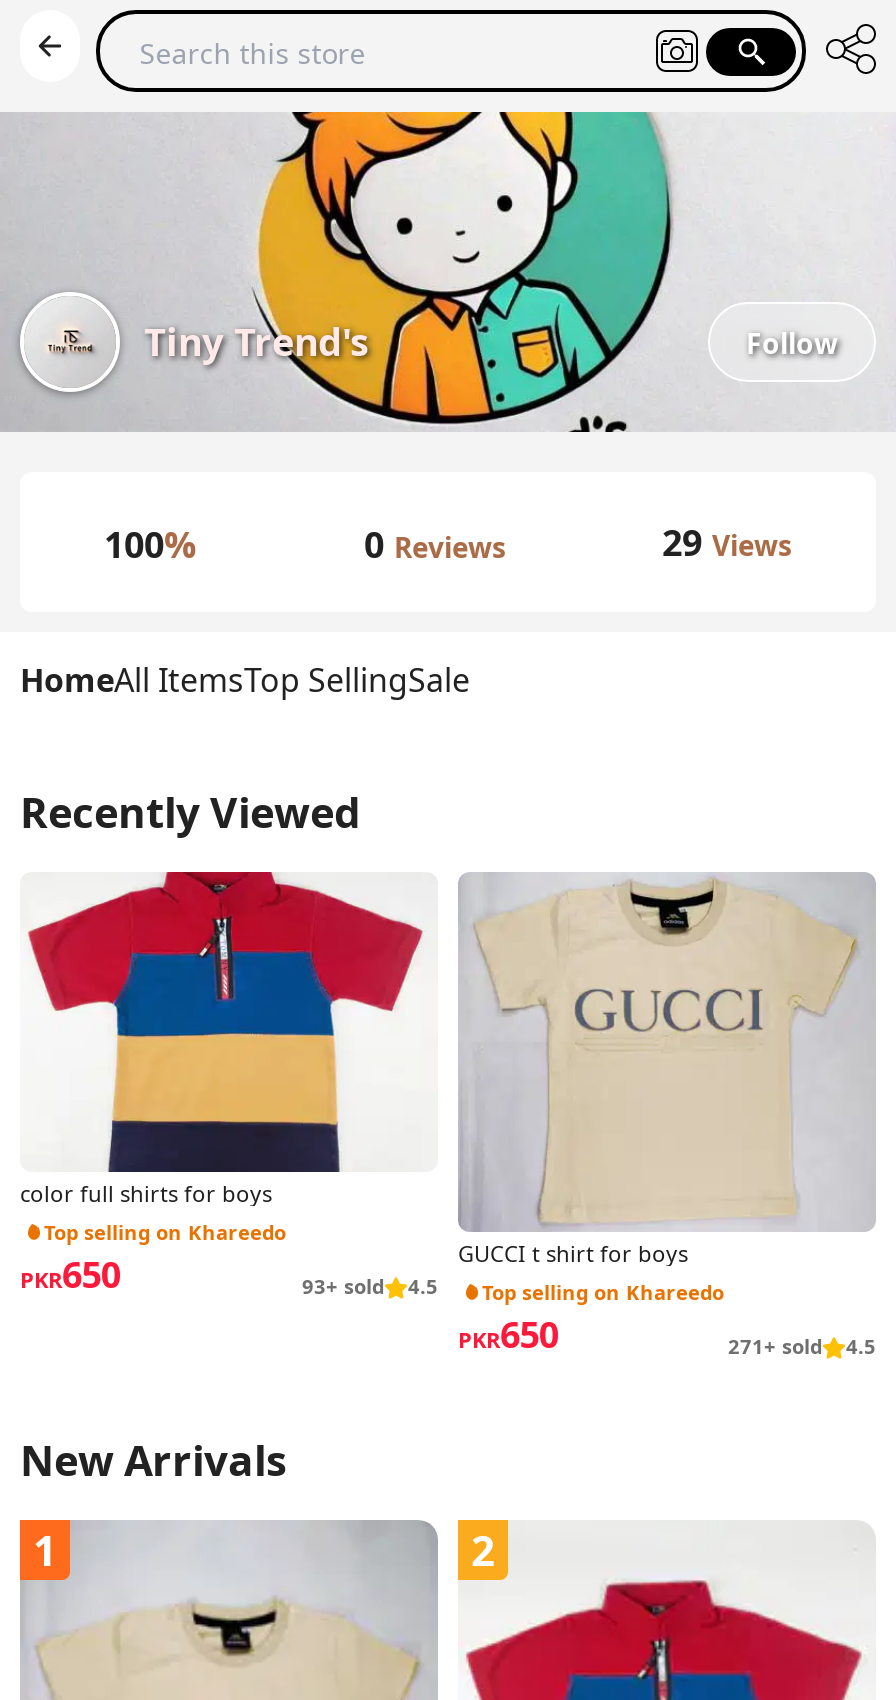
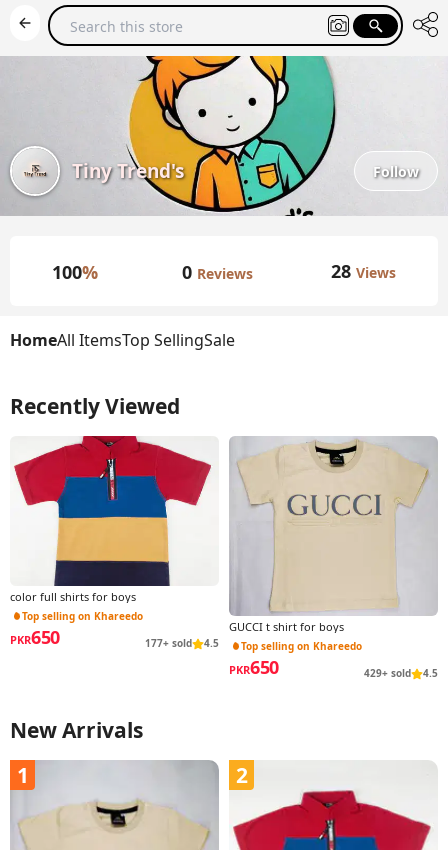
- 29 Views
+ 28 Views

- 93+ sold 4.5 Top selling on Khareedo
+ 177+ sold 4.5 Top selling on Khareedo

- 271+ sold 4.5
+ 429+ sold 4.5
